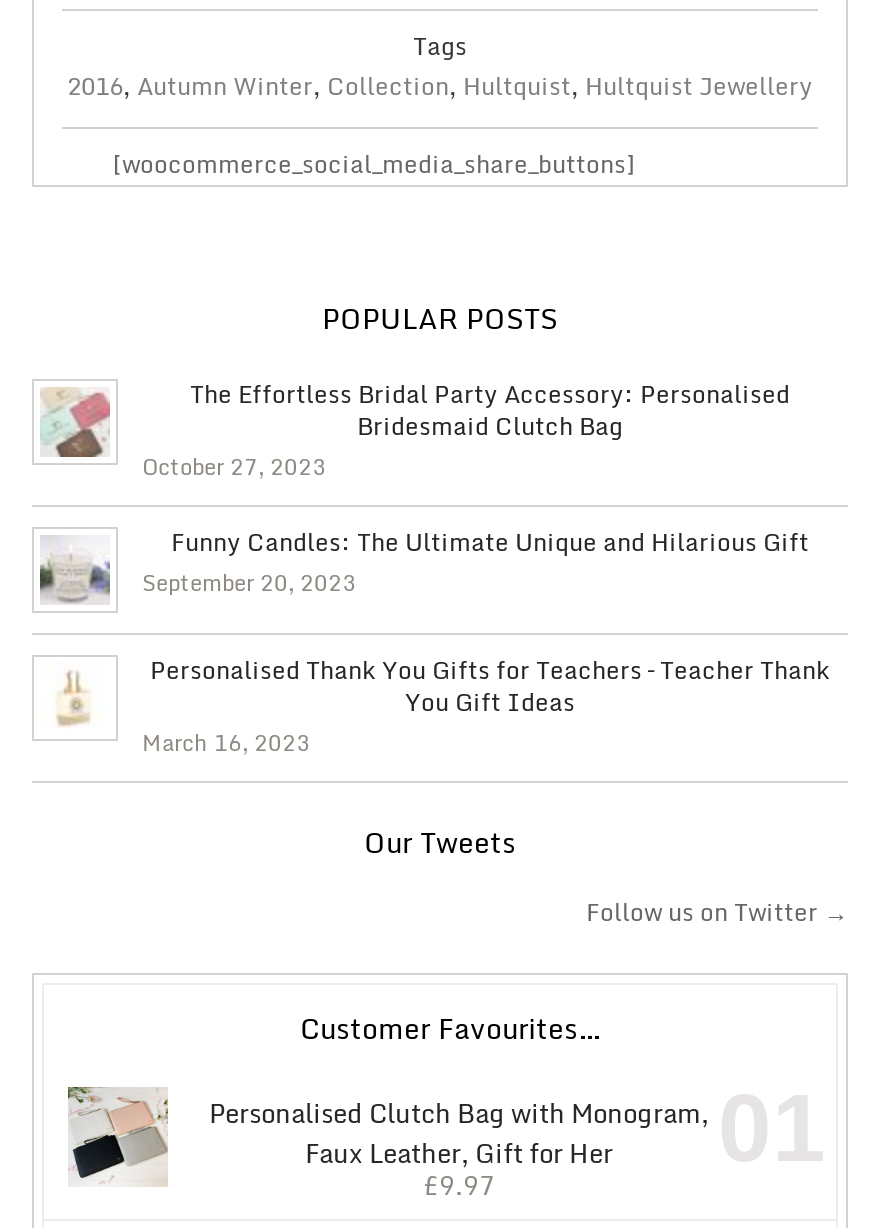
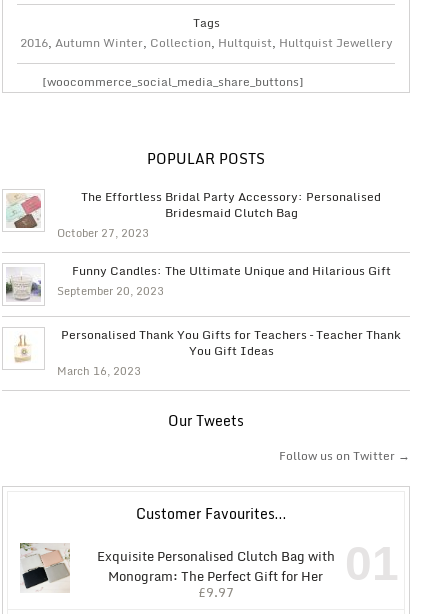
- Personalised Clutch Bag with Monogram,
- Faux Leather, Gift for Her
+ Exquisite Personalised Clutch Bag with
+ Monogram: The Perfect Gift for Her
